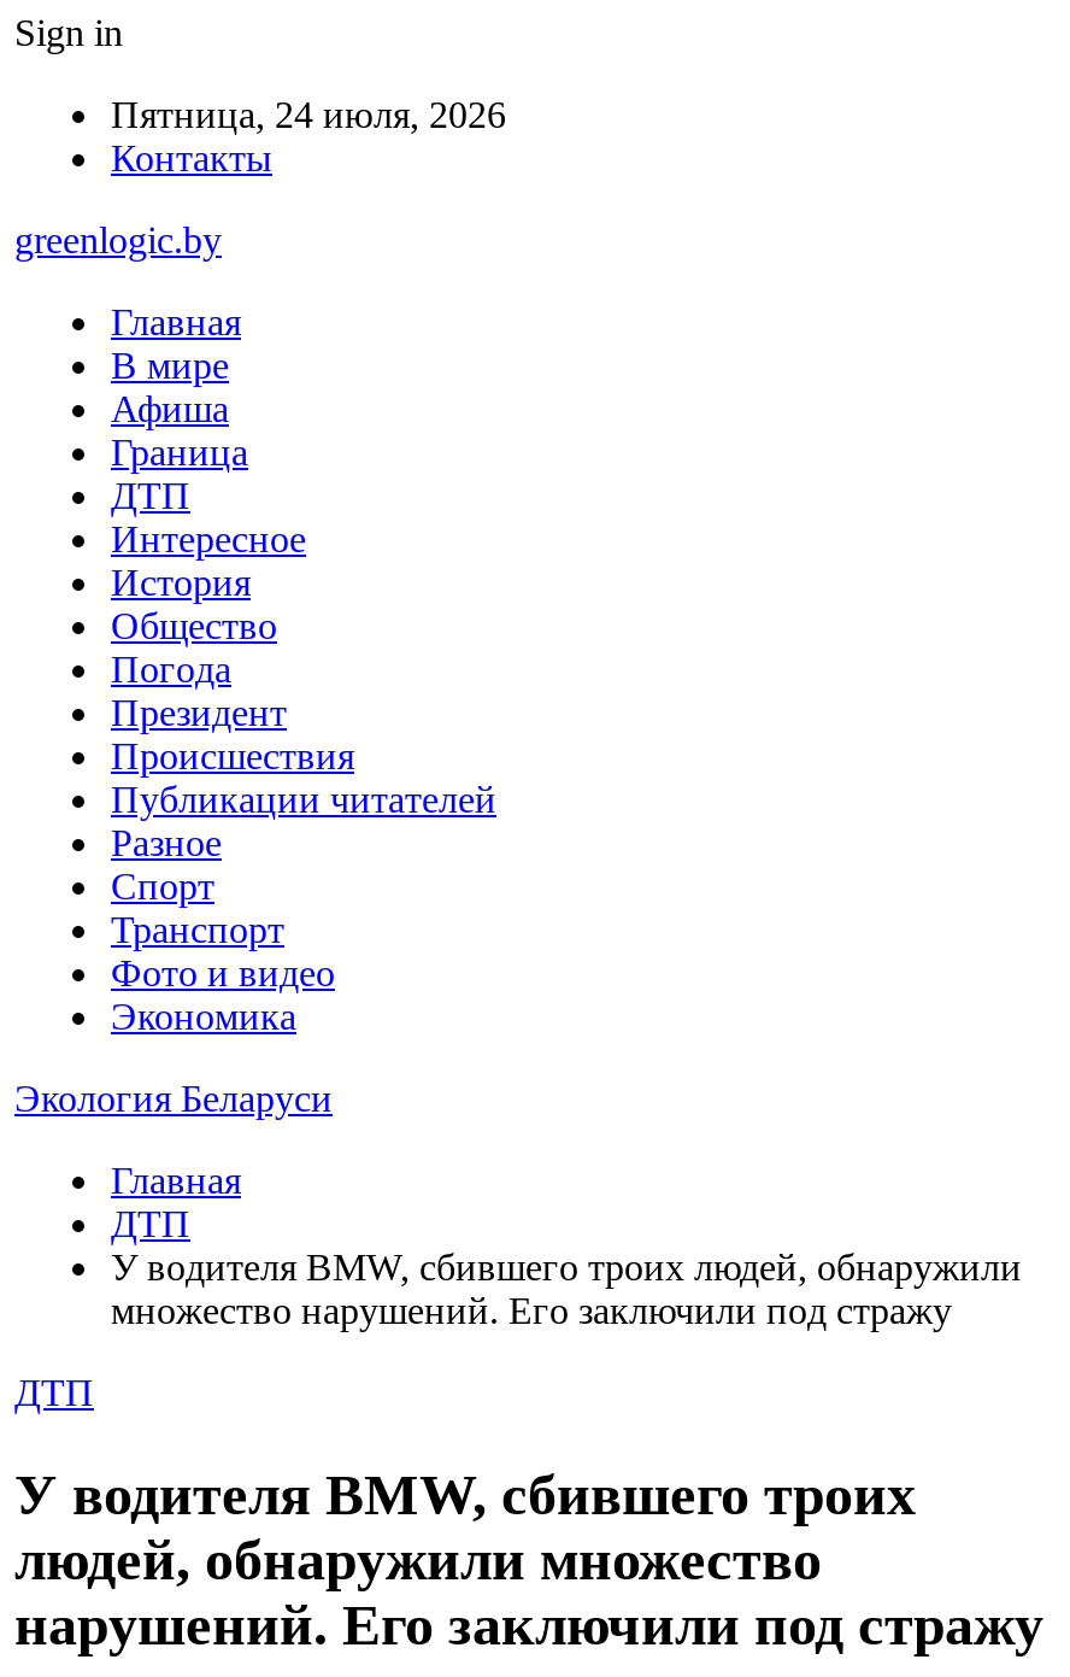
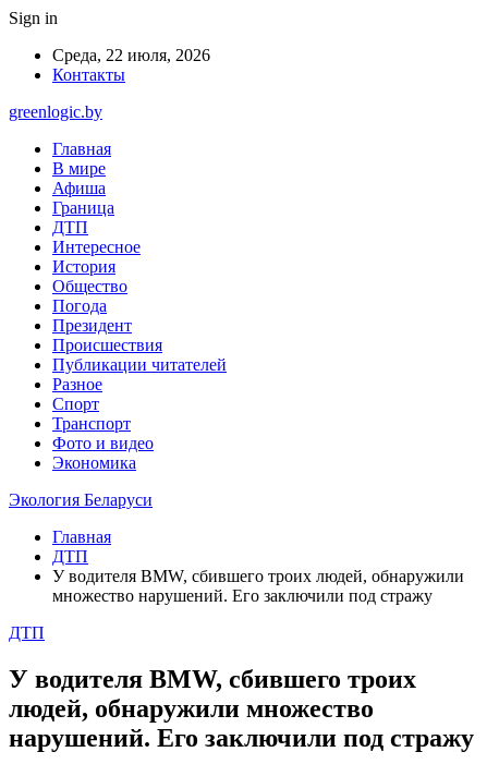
- Пятница, 24 июля, 2026
+ Среда, 22 июля, 2026
